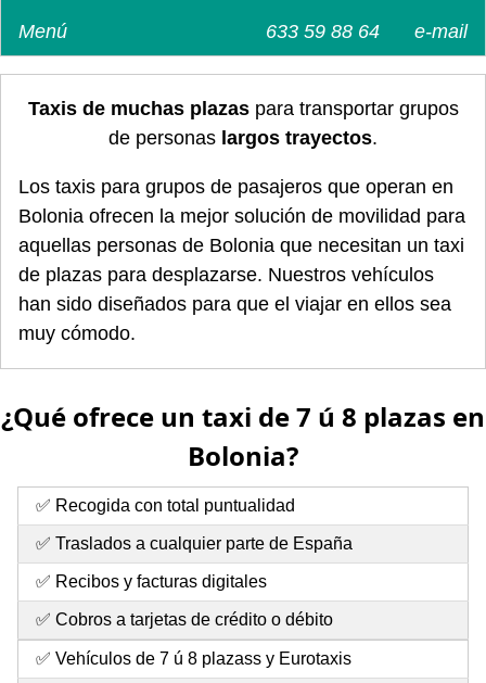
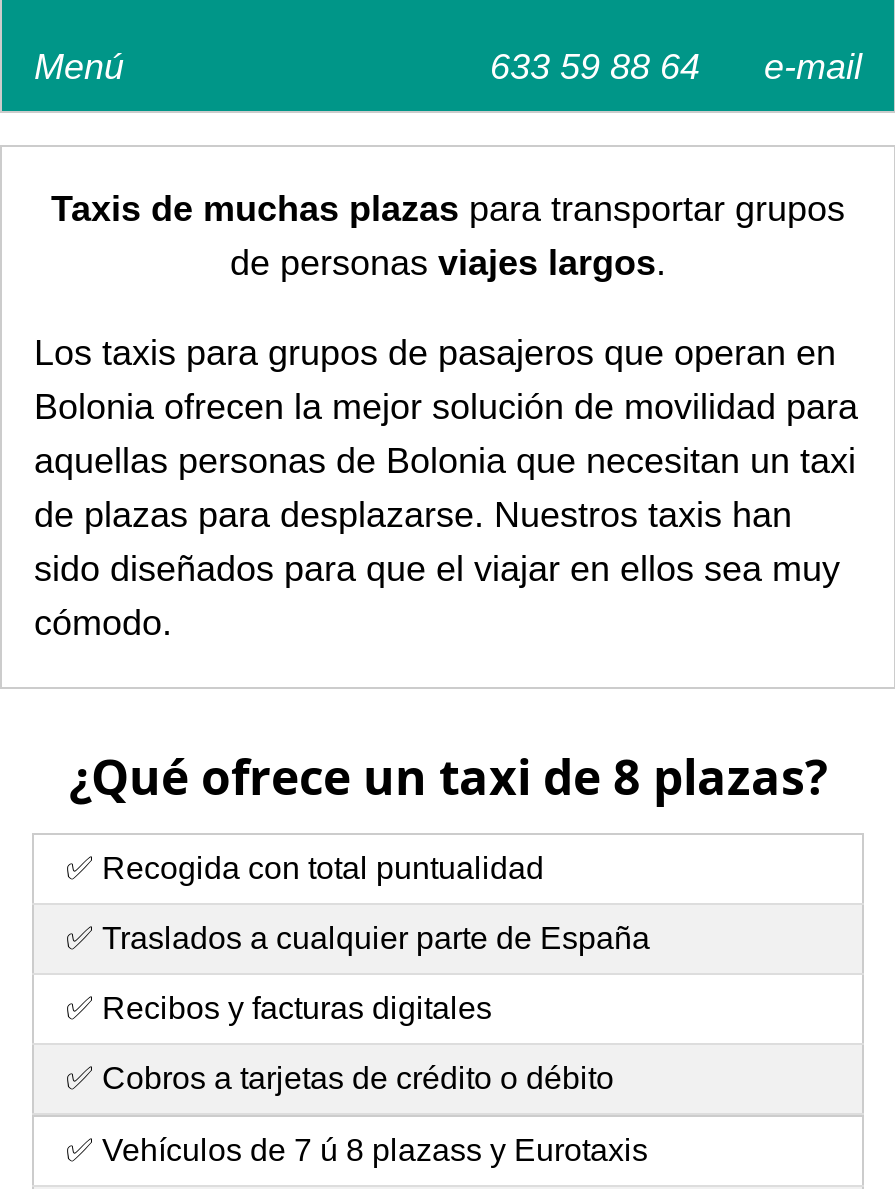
- de personas largos trayectos.
+ de personas viajes largos.

- de plazas para desplazarse. Nuestros vehículos
- han sido diseñados para que el viajar en ellos sea
- muy cómodo.
+ de plazas para desplazarse. Nuestros taxis han
+ sido diseñados para que el viajar en ellos sea muy
+ cómodo.

- ¿Qué ofrece un taxi de 7 ú 8 plazas en
- Bolonia?
+ ¿Qué ofrece un taxi de 8 plazas?
